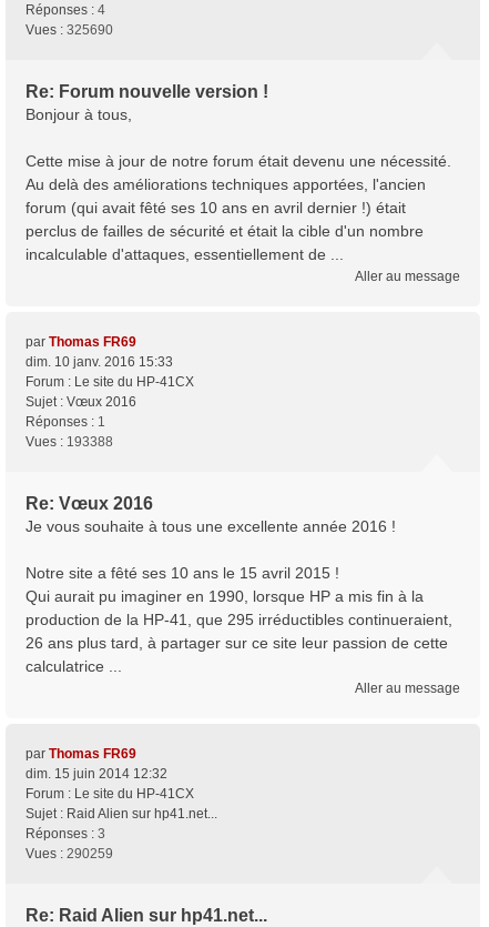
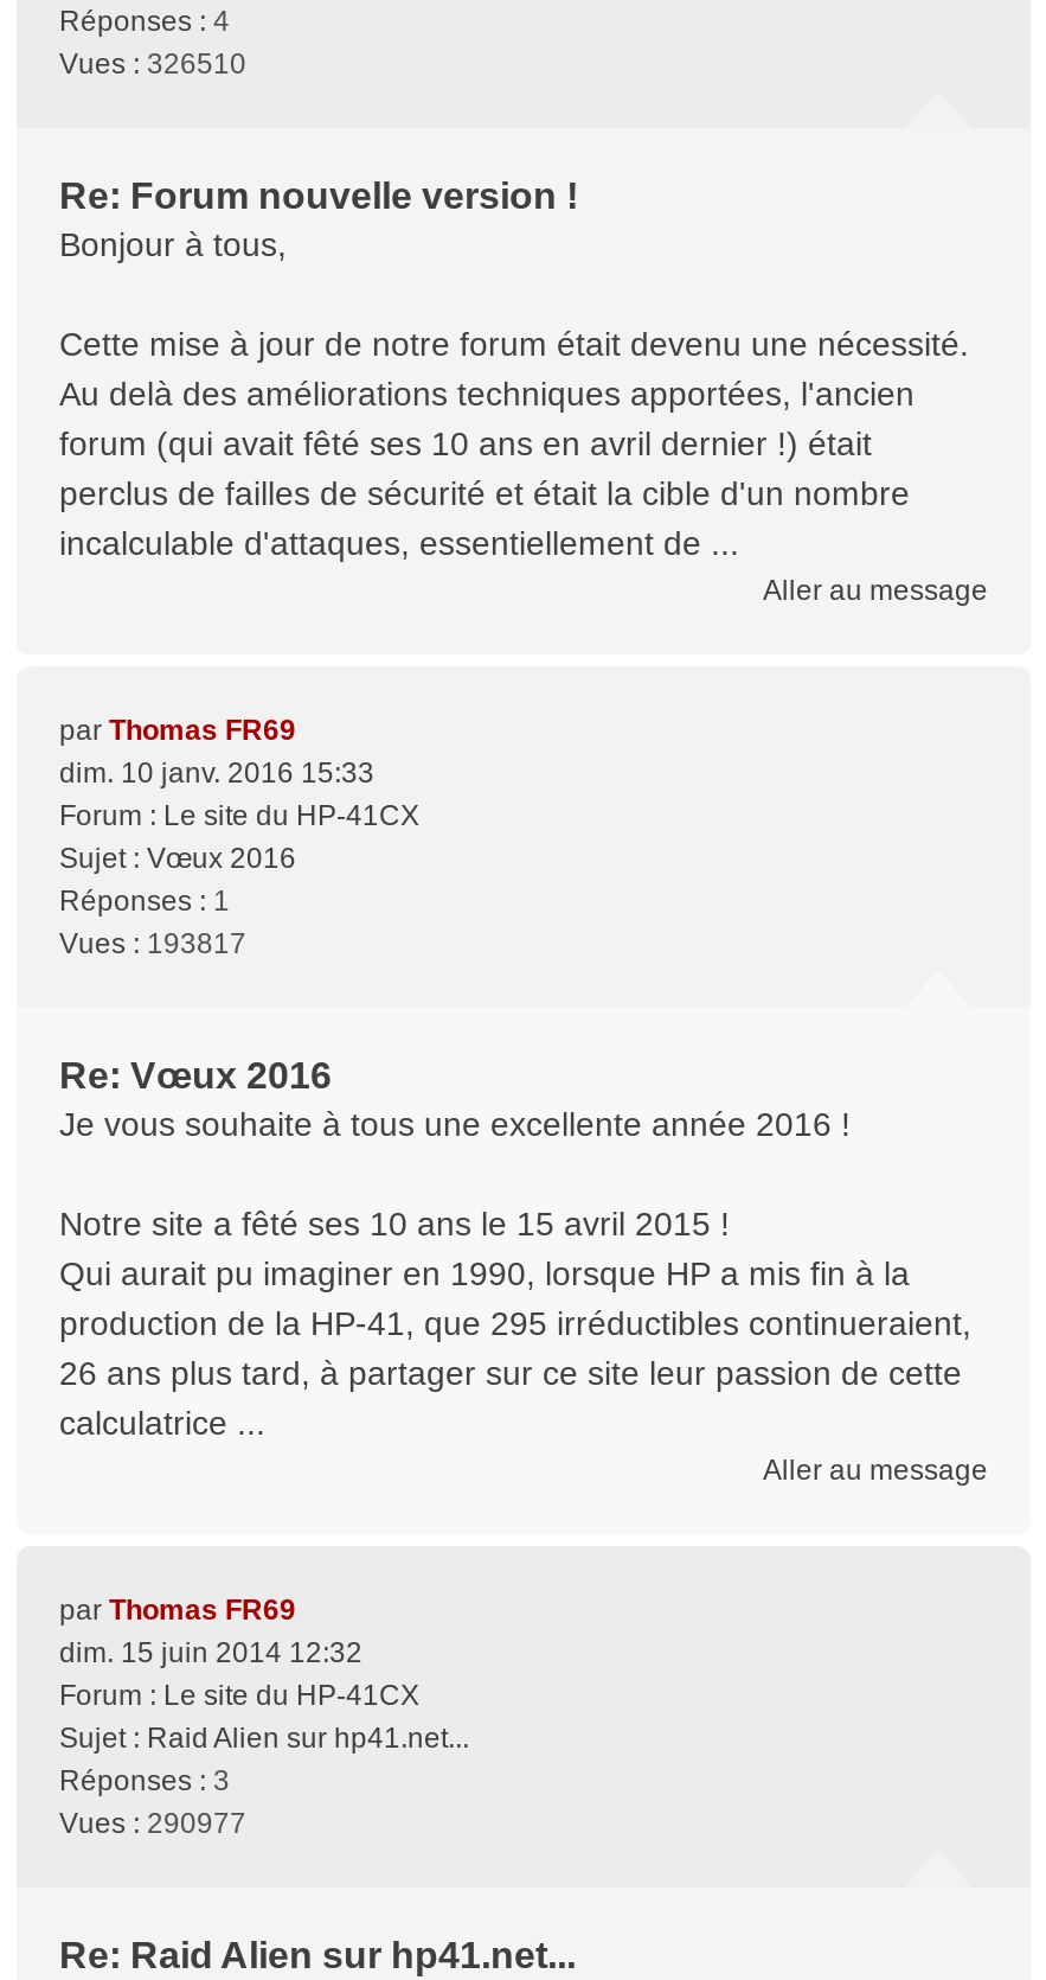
- Vues : 325690
+ Vues : 326510

- Vues : 193388
+ Vues : 193817

- Vues : 290259
+ Vues : 290977
